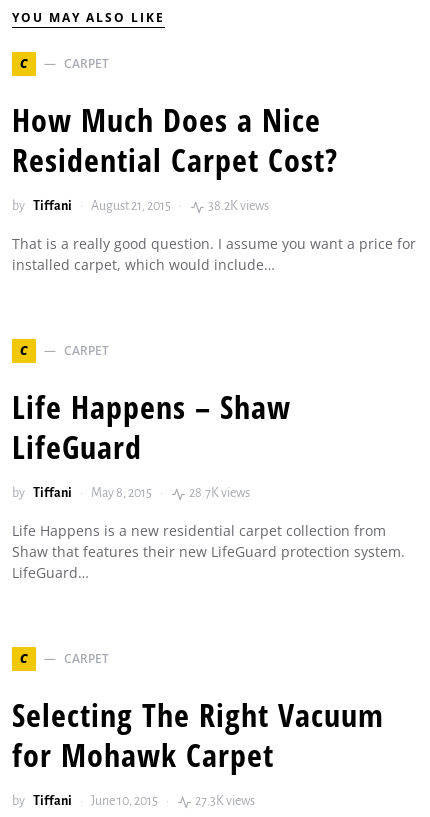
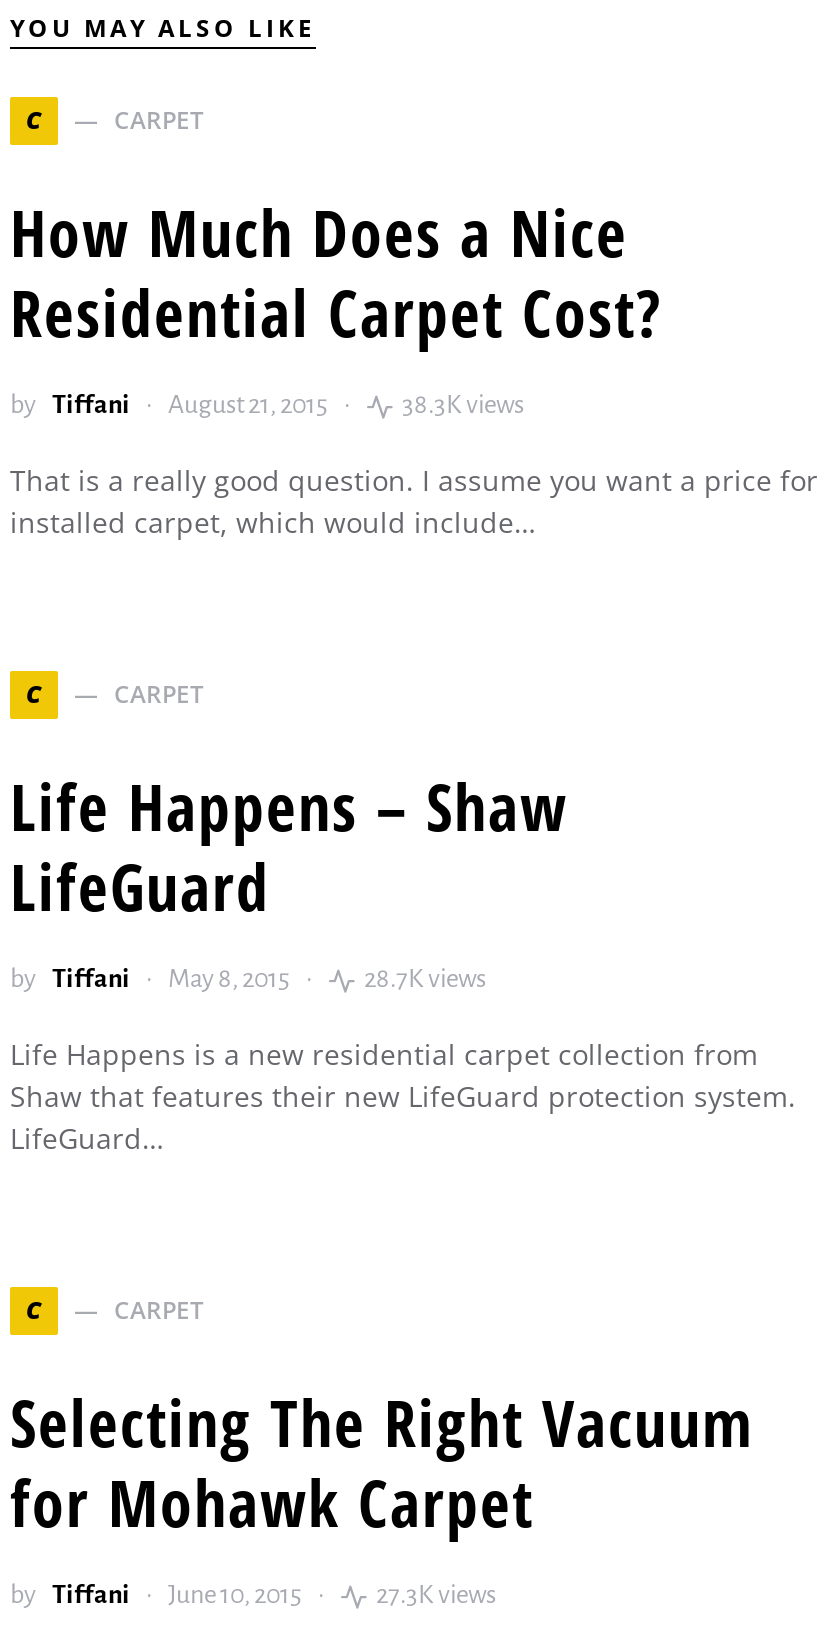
- 38.2K views
+ 38.3K views
